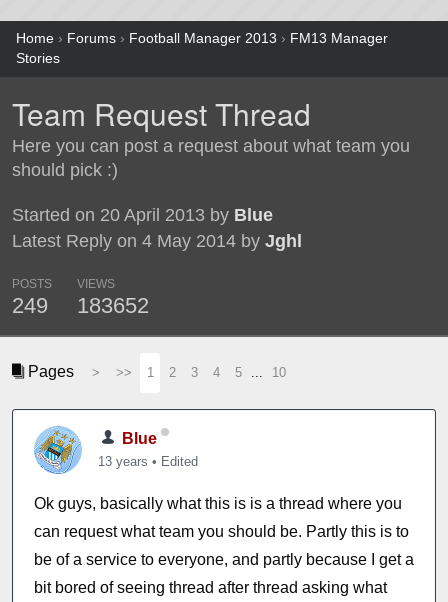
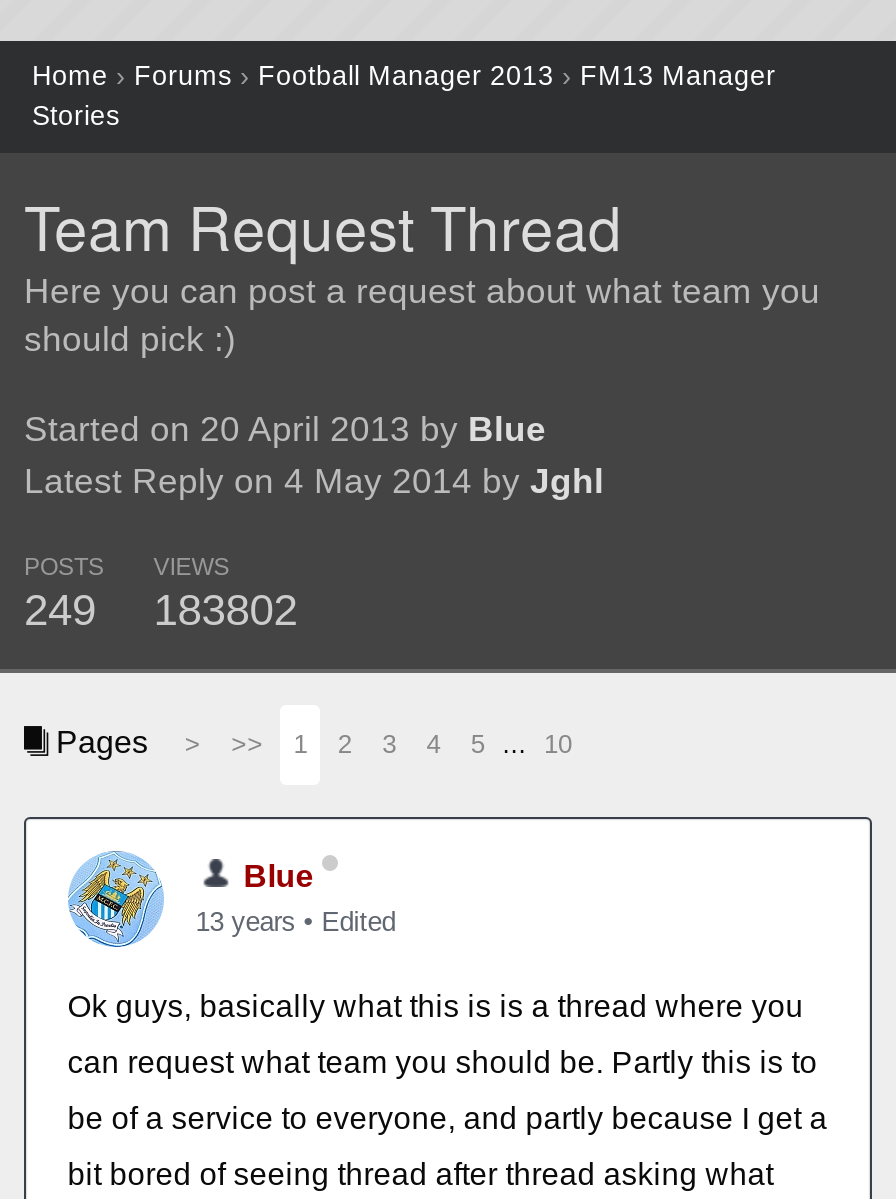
- 249 183652
+ 249 183802
